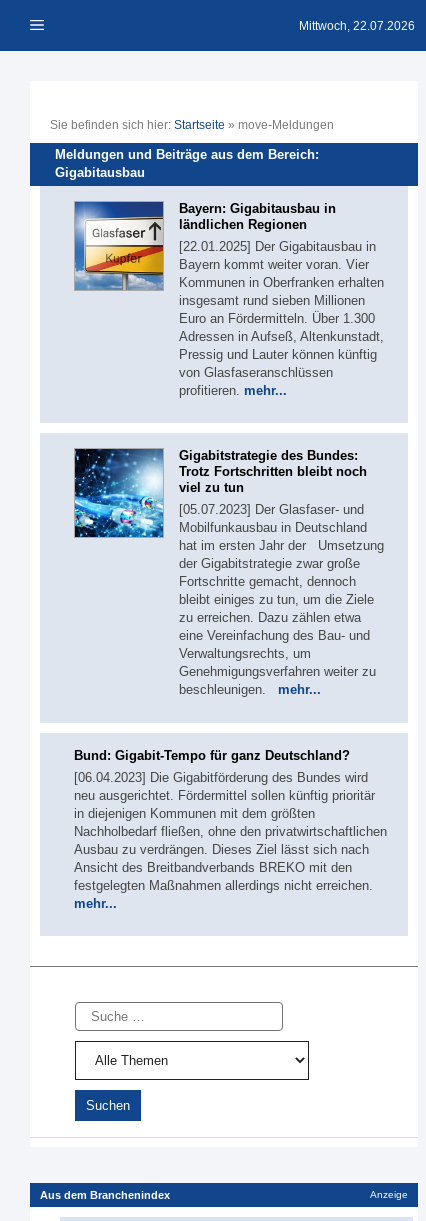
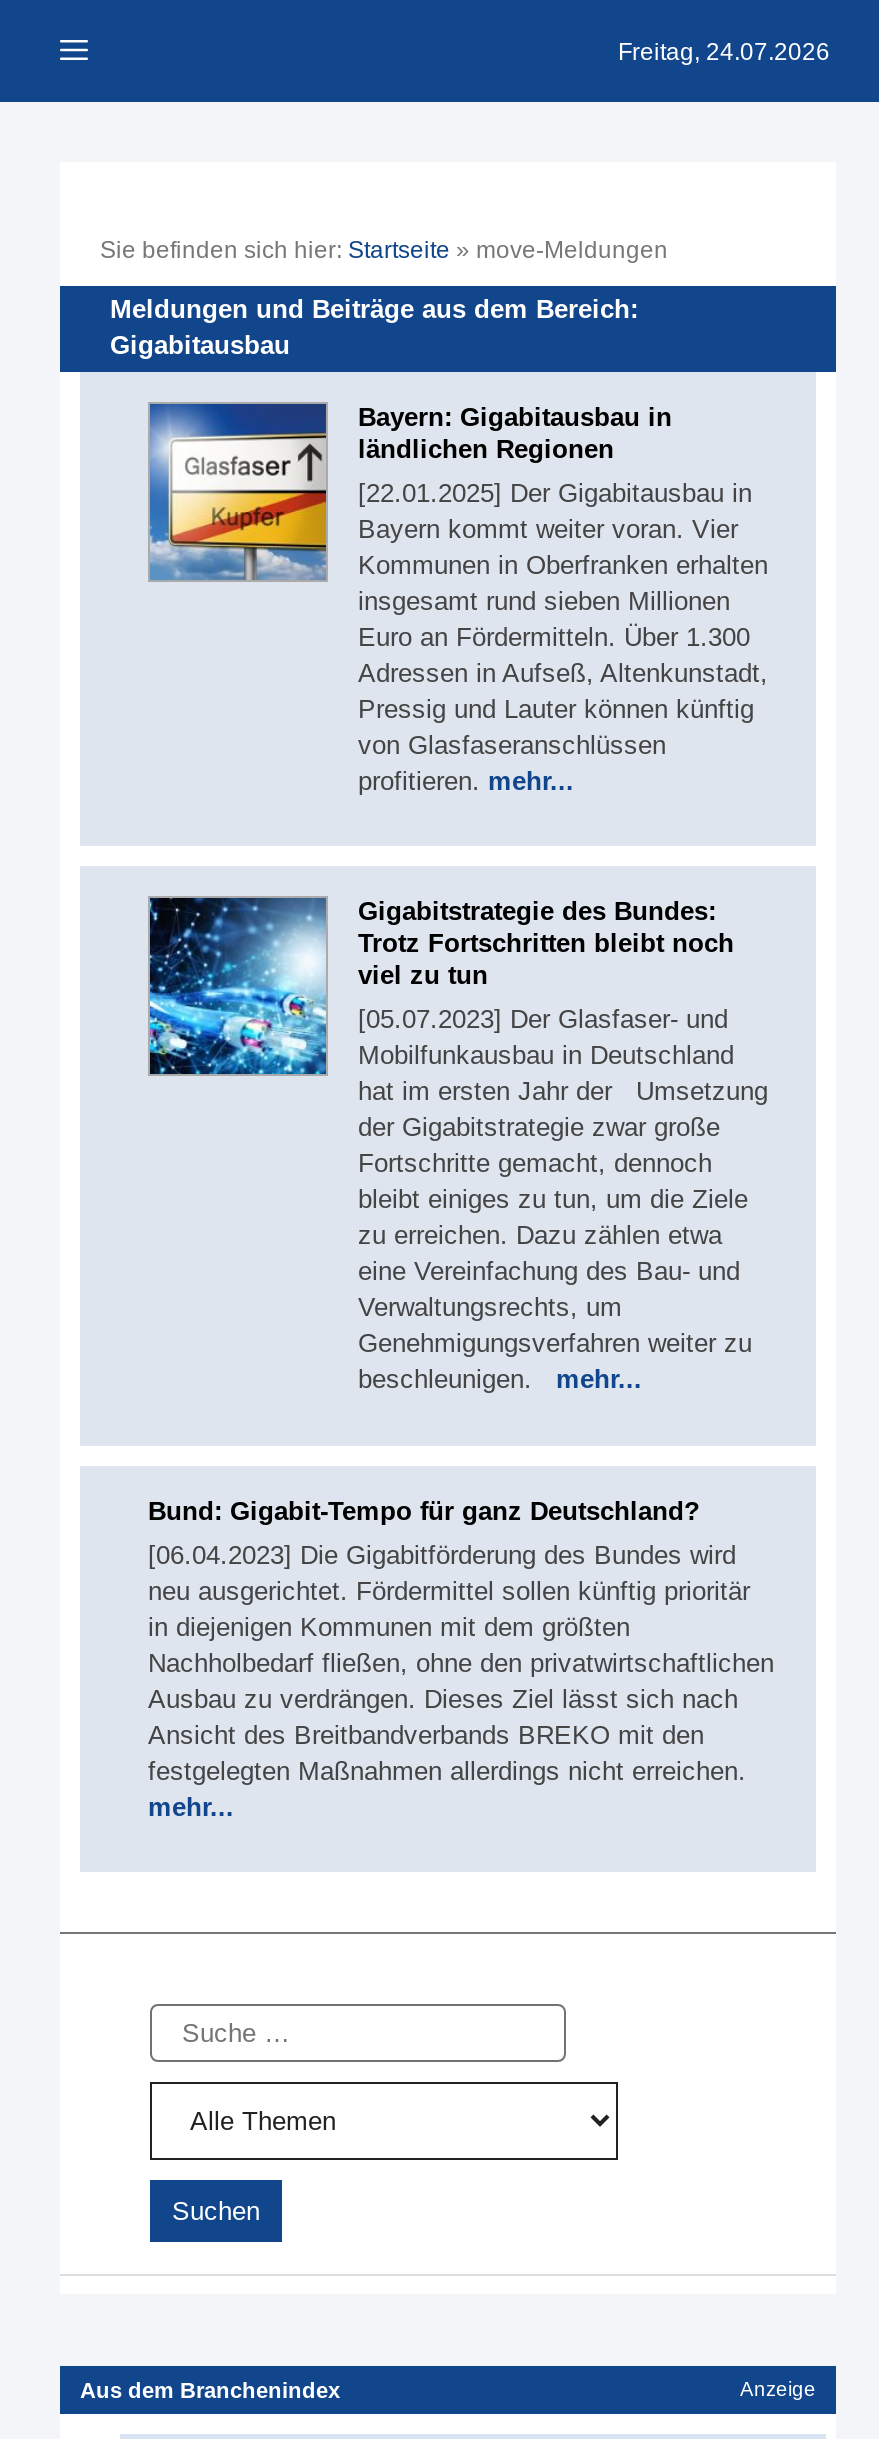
- Mittwoch, 22.07.2026
+ Freitag, 24.07.2026
